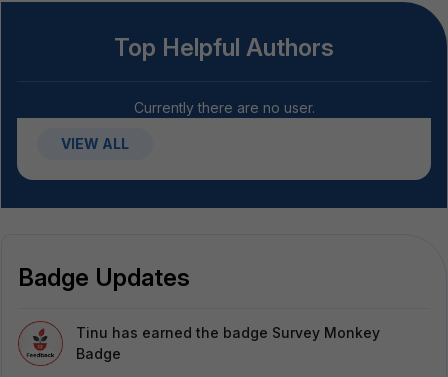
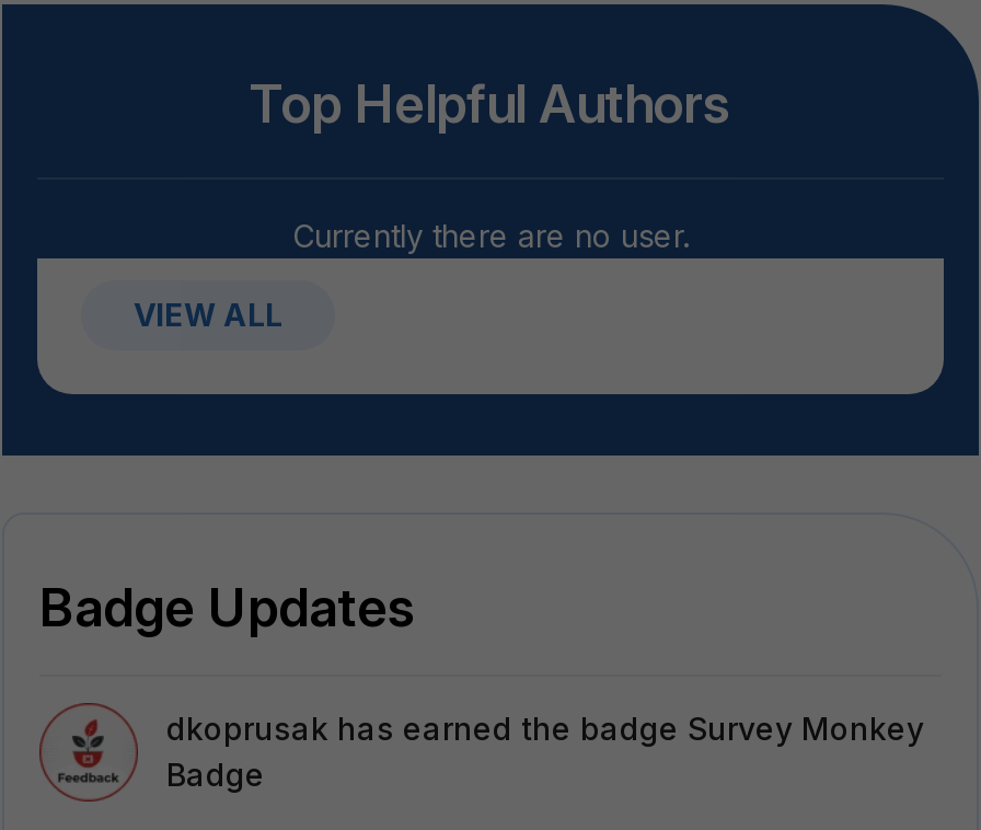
- Tinu has earned the badge Survey Monkey
+ dkoprusak has earned the badge Survey Monkey
